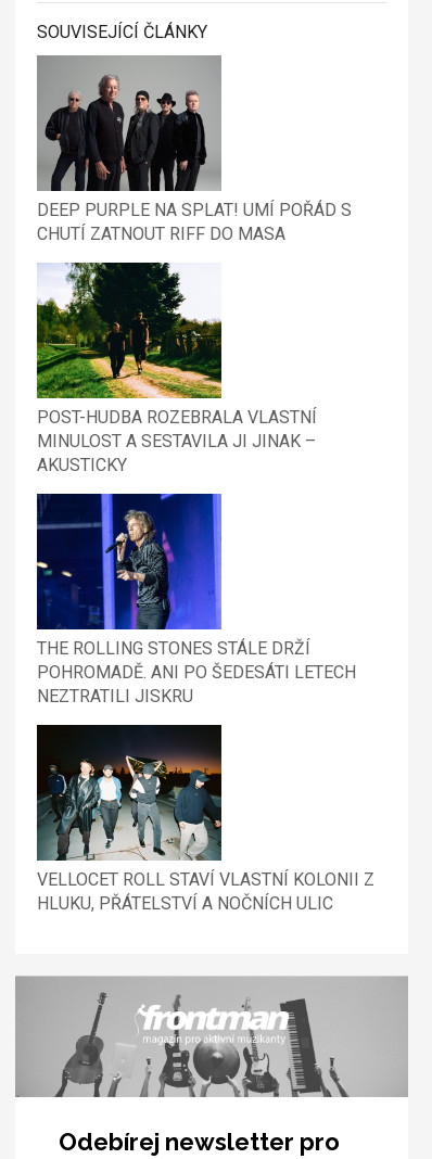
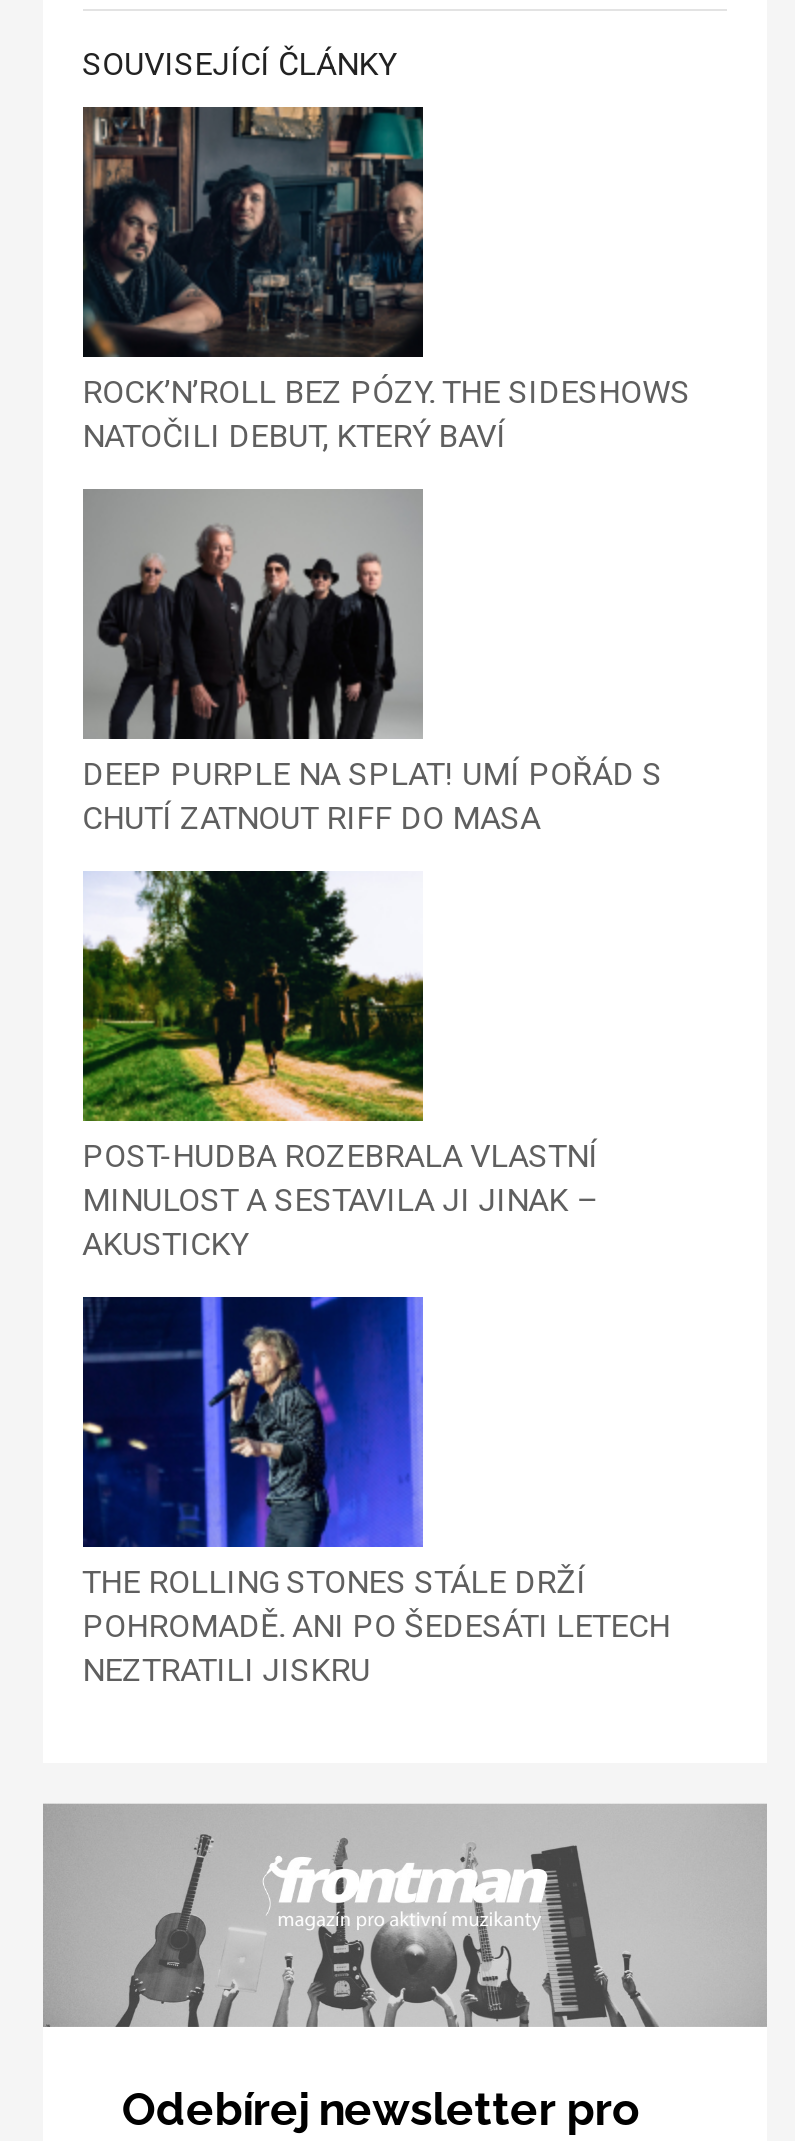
+ [image]
+ ROCK’N’ROLL BEZ PÓZY. THE SIDESHOWS
+ NATOČILI DEBUT, KTERÝ BAVÍ

moved down: [image] | DEEP PURPLE NA SPLAT! UMÍ POŘÁD S | CHUTÍ ZATNOUT RIFF DO MASA | ... | POHROMADĚ. ANI PO ŠEDESÁTI LETECH | NEZTRATILI JISKRU

- [image]
- VELLOCET ROLL STAVÍ VLASTNÍ KOLONII Z
- HLUKU, PŘÁTELSTVÍ A NOČNÍCH ULIC
